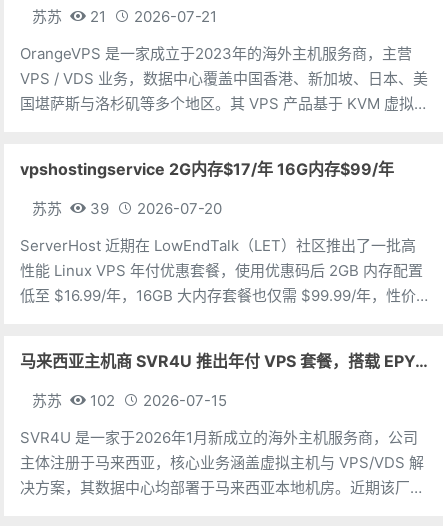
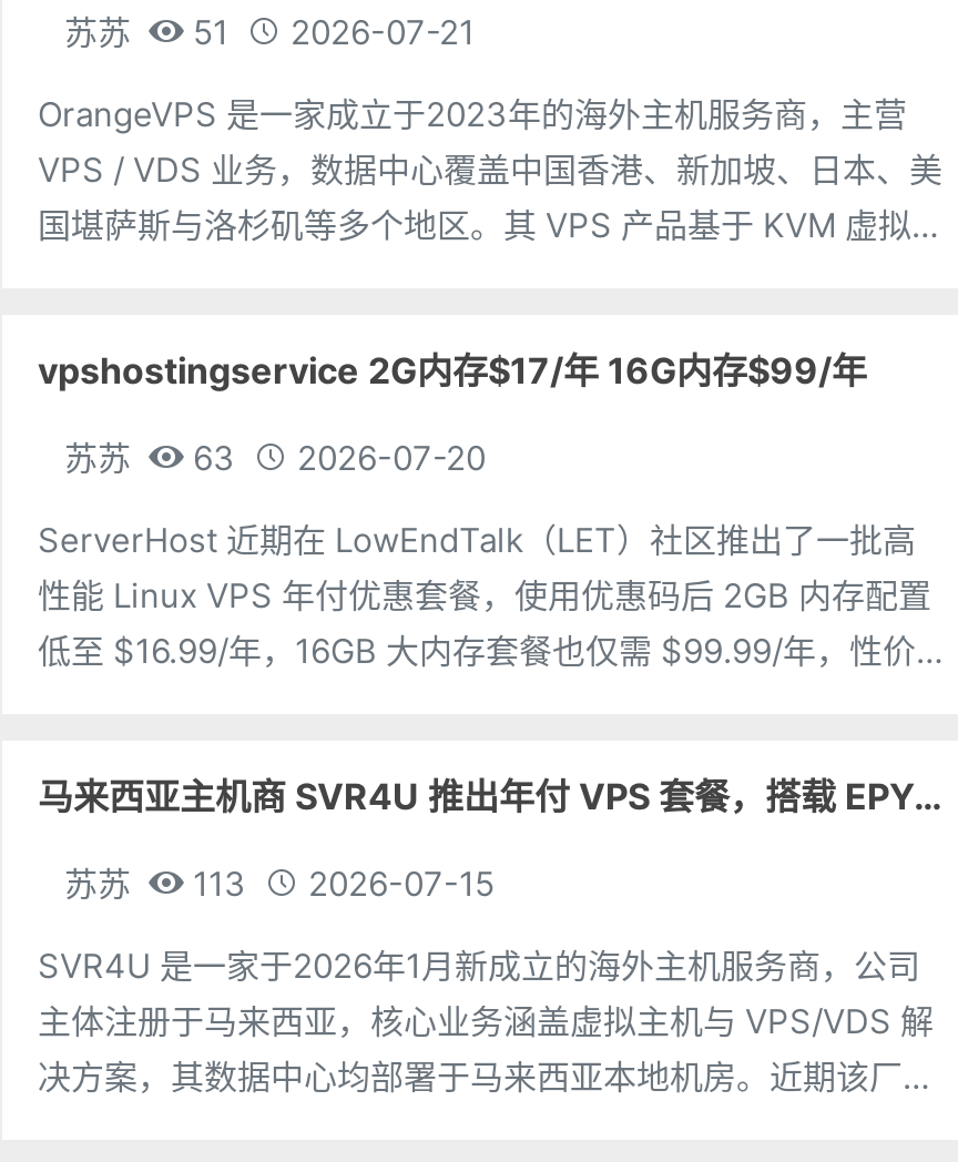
- 苏苏 21 2026-07-21
+ 苏苏 51 2026-07-21

- 苏苏 39 2026-07-20
+ 苏苏 63 2026-07-20

- 苏苏 102 2026-07-15
+ 苏苏 113 2026-07-15
